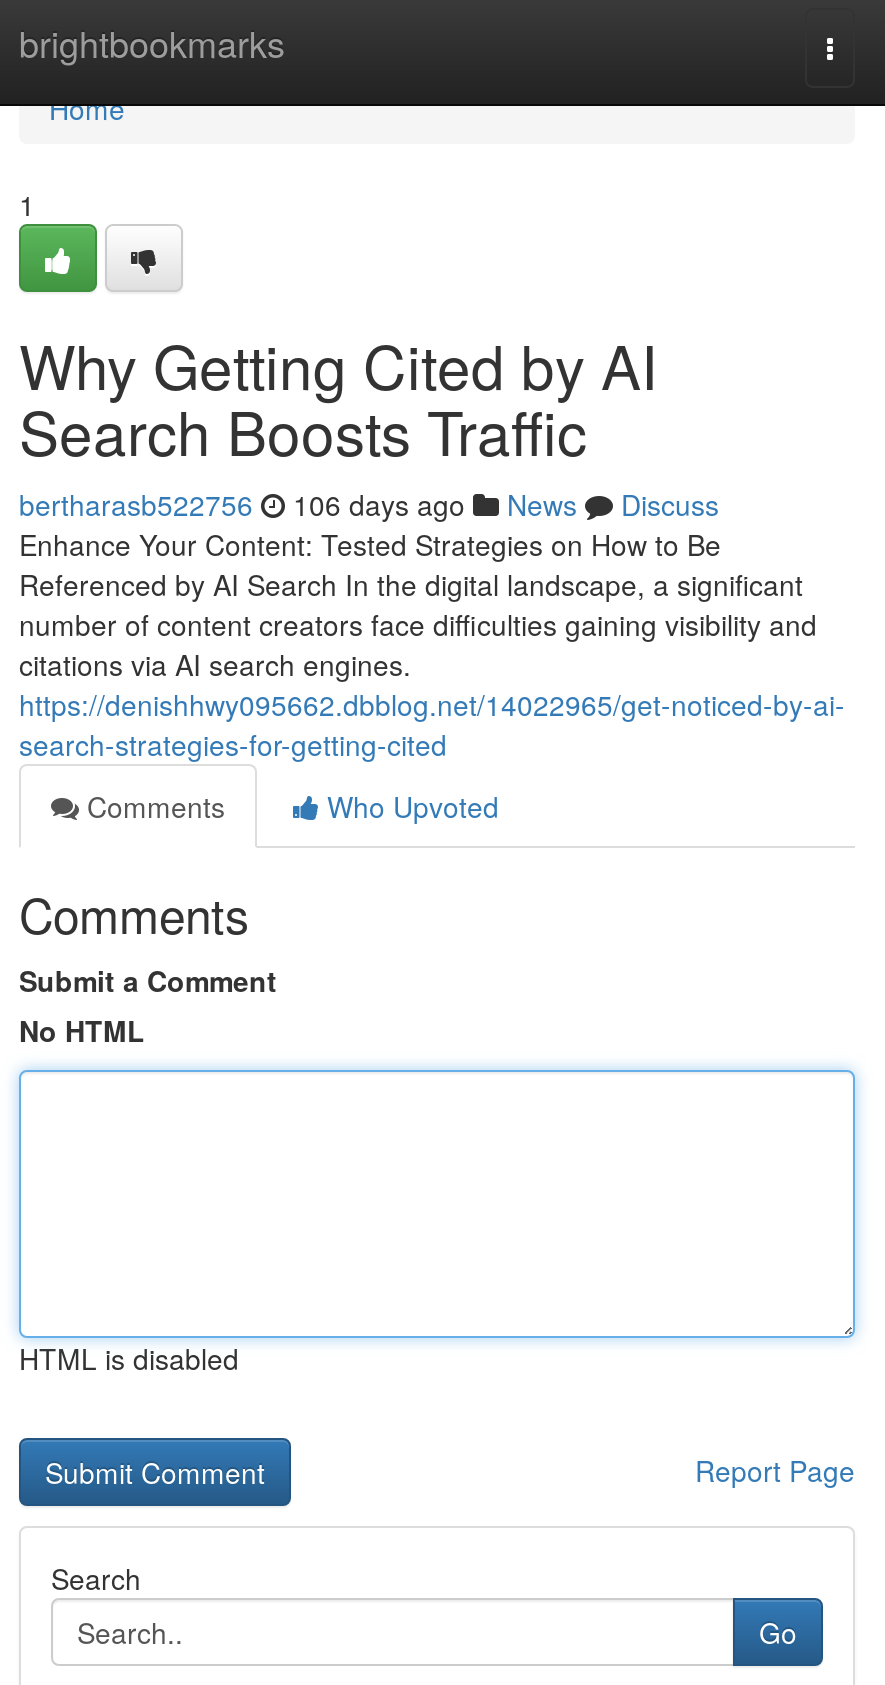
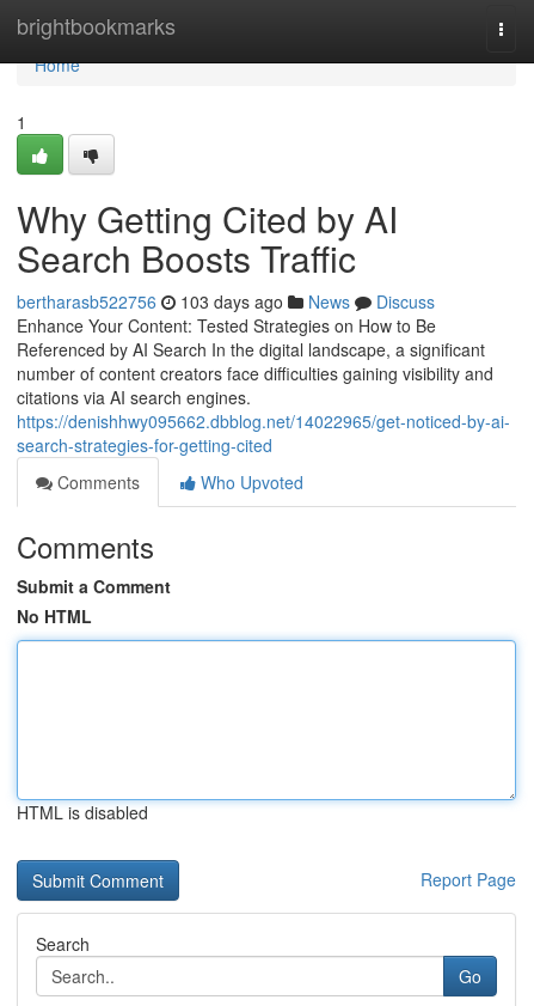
- bertharasb522756 106 days ago News Discuss
+ bertharasb522756 103 days ago News Discuss
